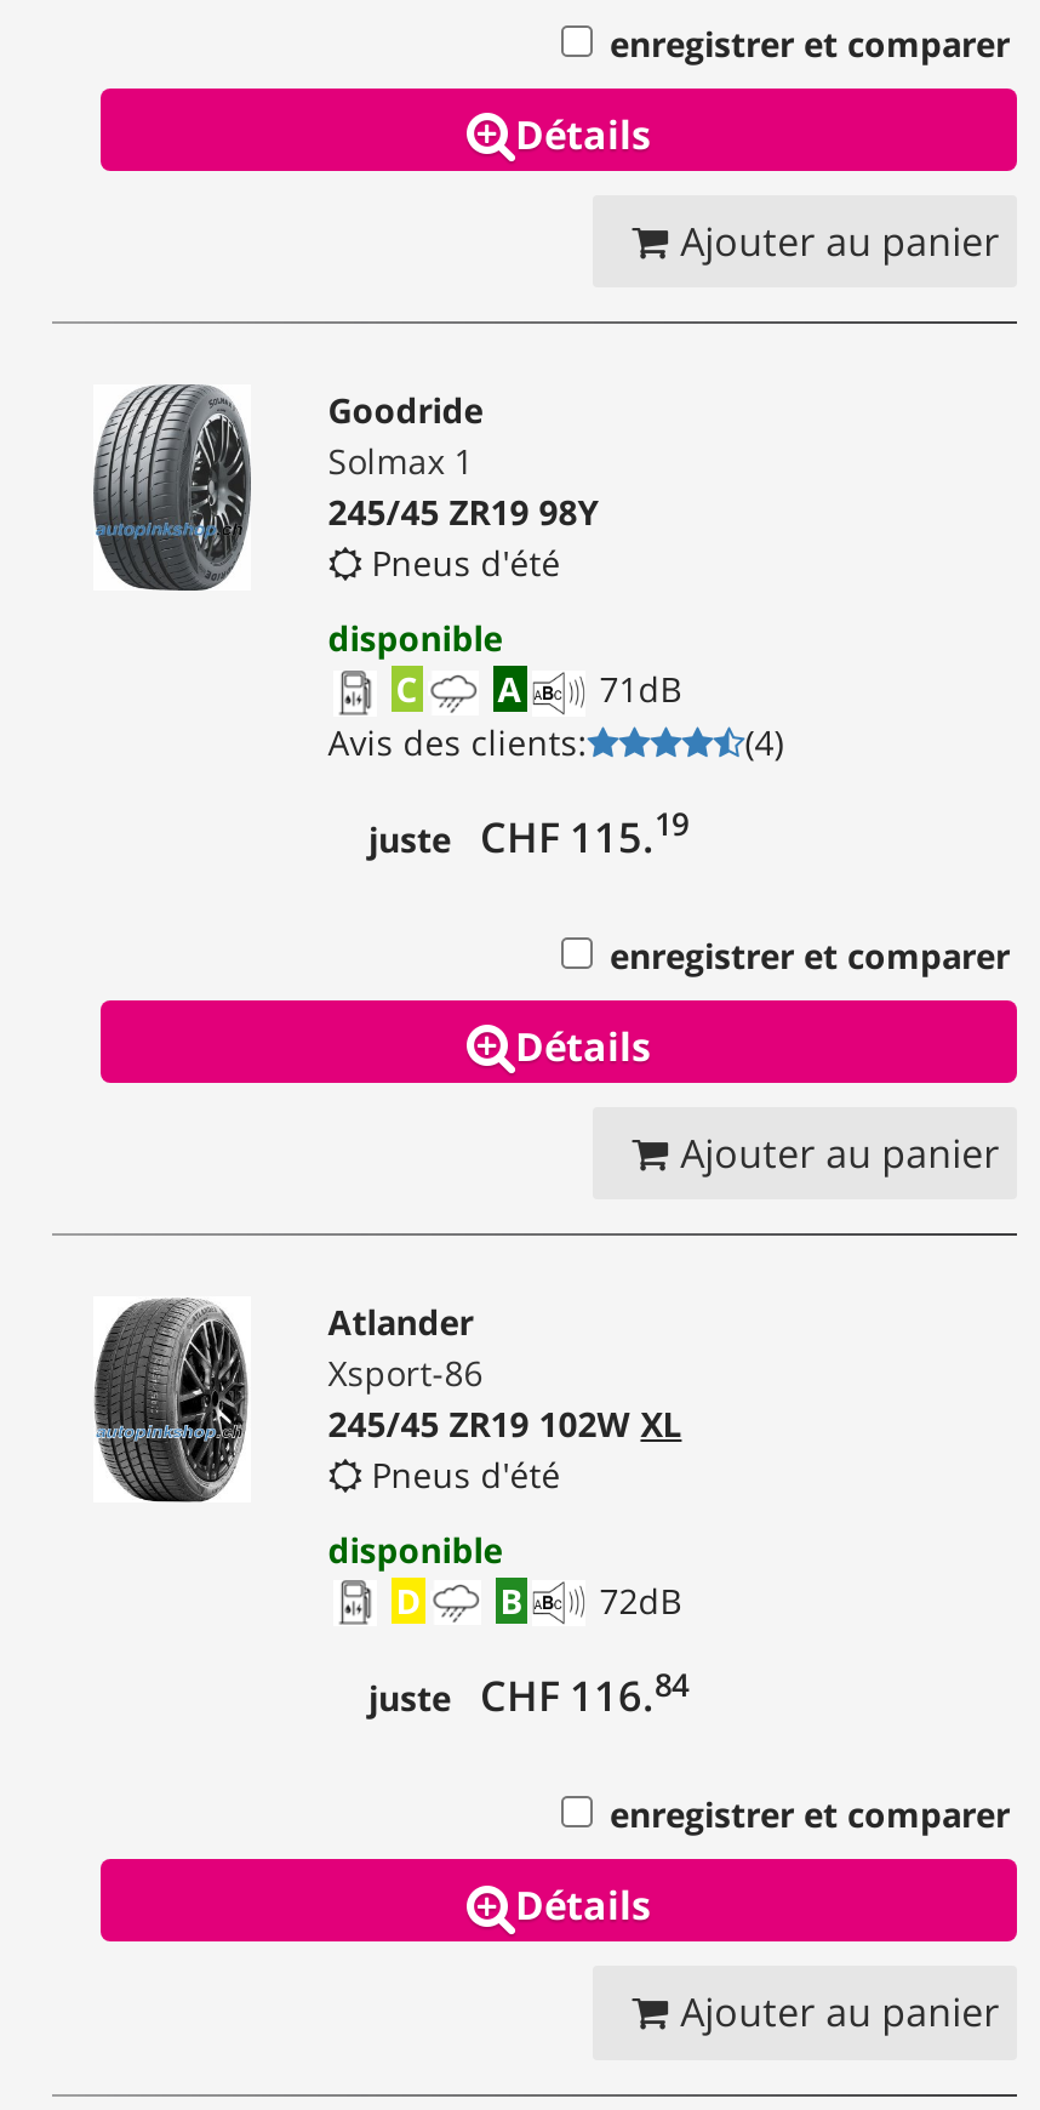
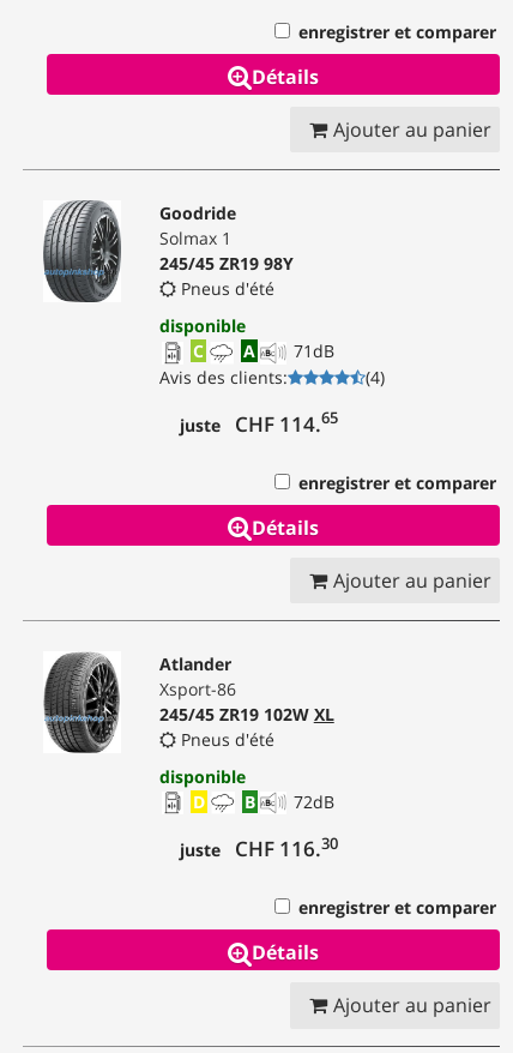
- juste CHF 115.19
+ juste CHF 114.65

- juste CHF 116.84
+ juste CHF 116.30
